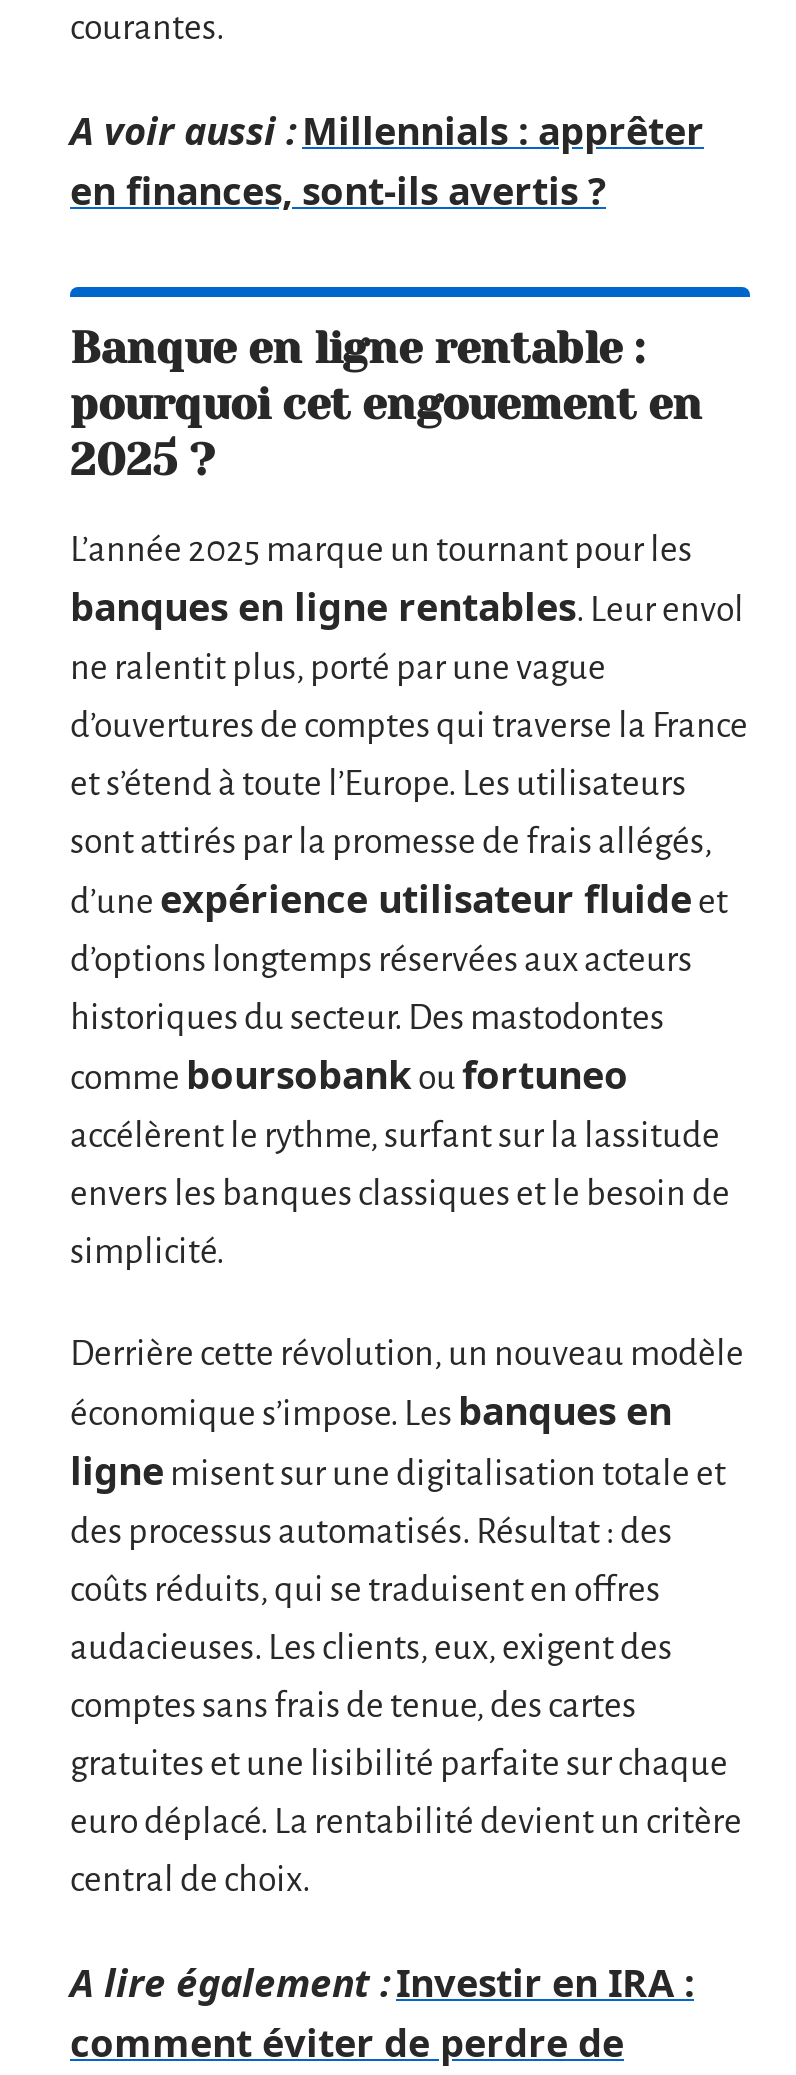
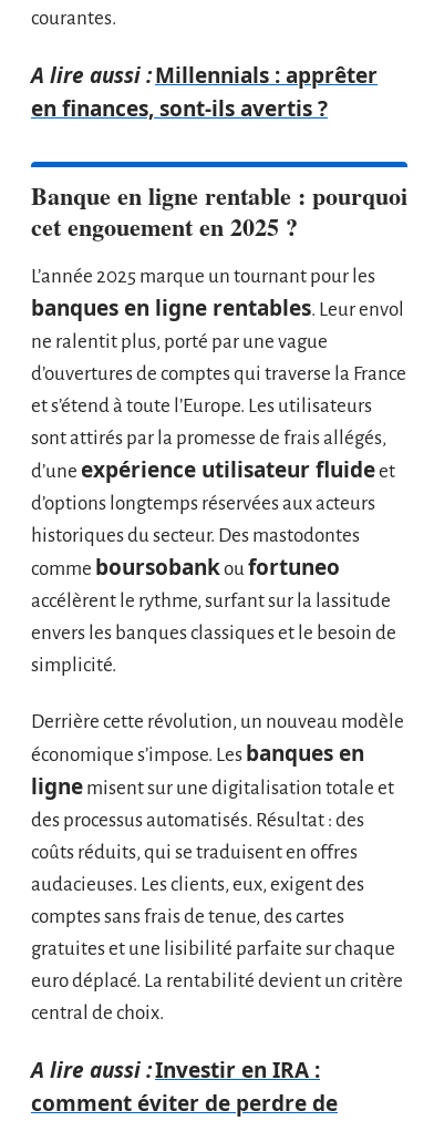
- A voir aussi : Millennials : apprêter
+ A lire aussi : Millennials : apprêter

- A lire également : Investir en IRA :
+ A lire aussi : Investir en IRA :
